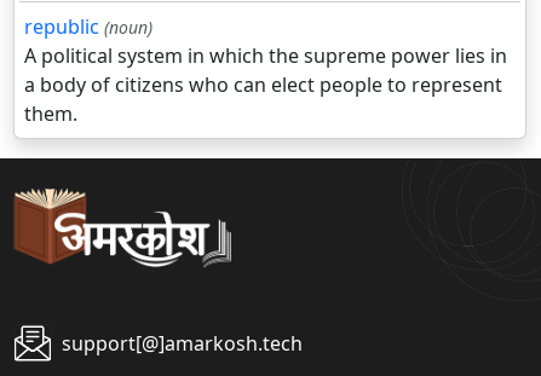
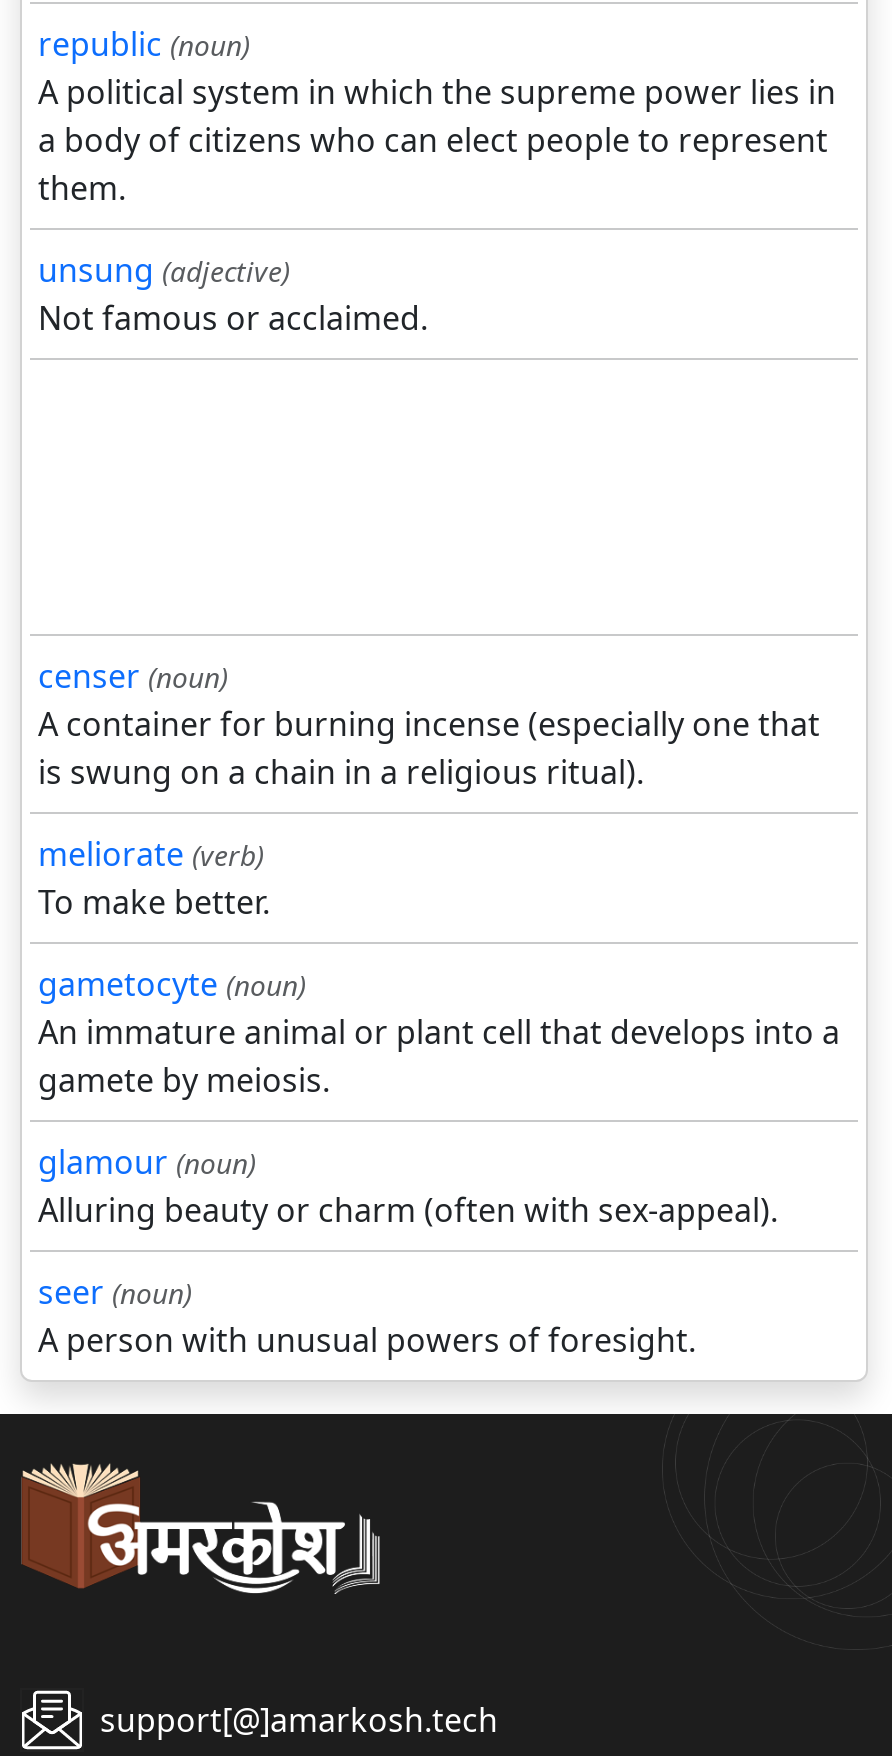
+ unsung (adjective)
+ Not famous or acclaimed.

+ censer (noun)
+ A container for burning incense (especially one that
+ is swung on a chain in a religious ritual).
+ meliorate (verb)
+ To make better.
+ gametocyte (noun)
+ An immature animal or plant cell that develops into a
+ gamete by meiosis.
+ glamour (noun)
+ Alluring beauty or charm (often with sex-appeal).
+ seer (noun)
+ A person with unusual powers of foresight.
